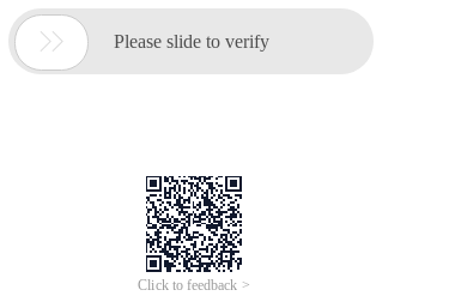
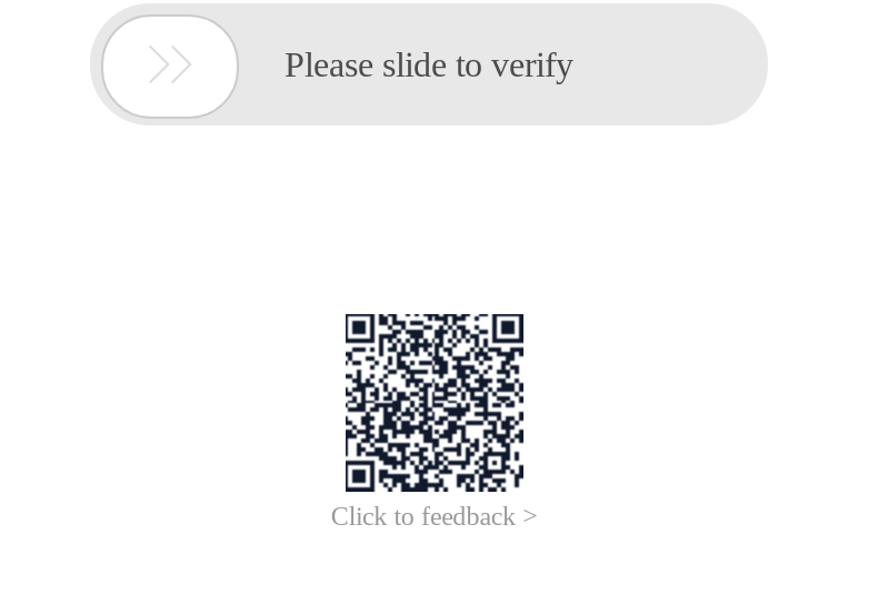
- [image]
+ [image]
